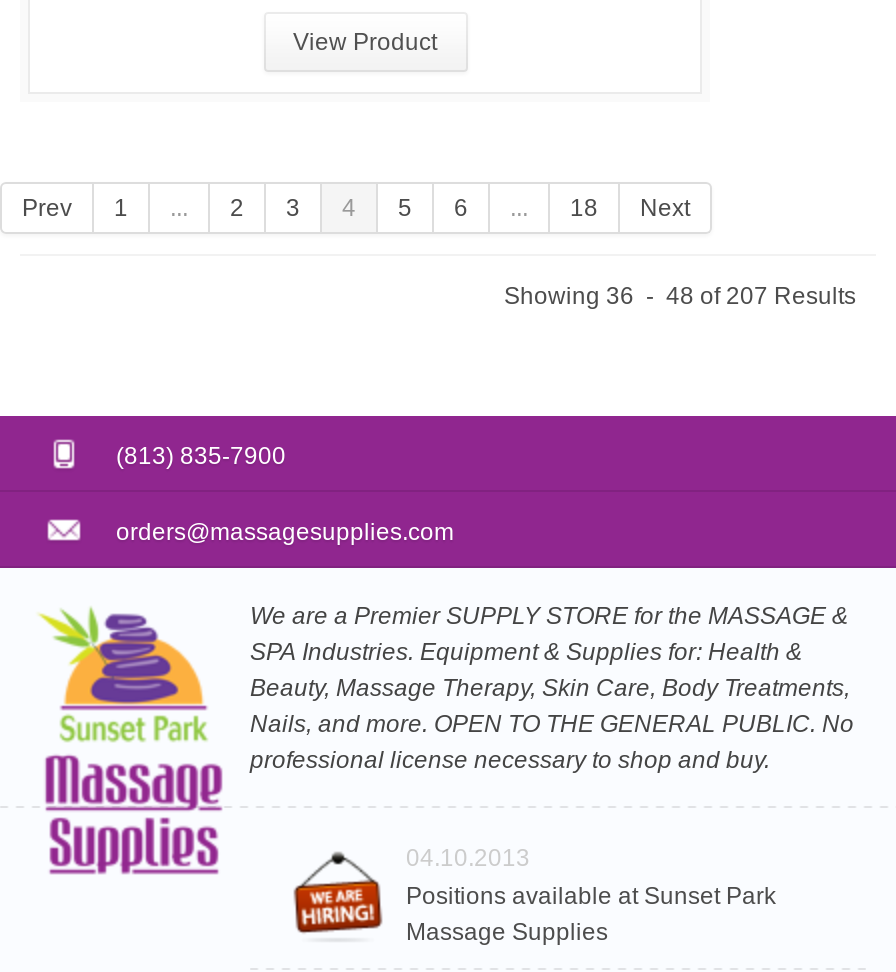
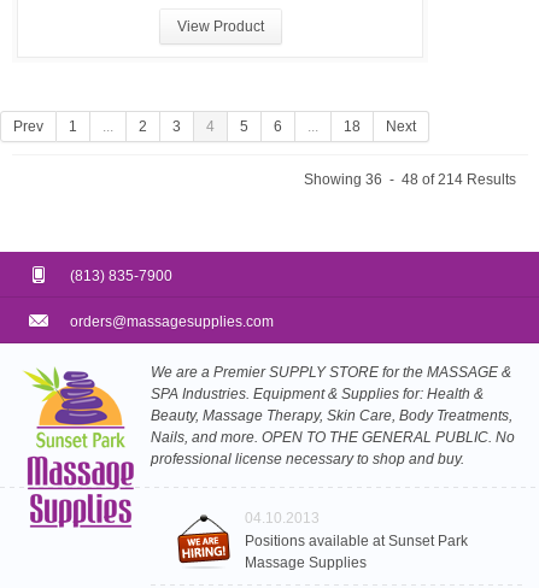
- Showing 36 - 48 of 207 Results
+ Showing 36 - 48 of 214 Results
